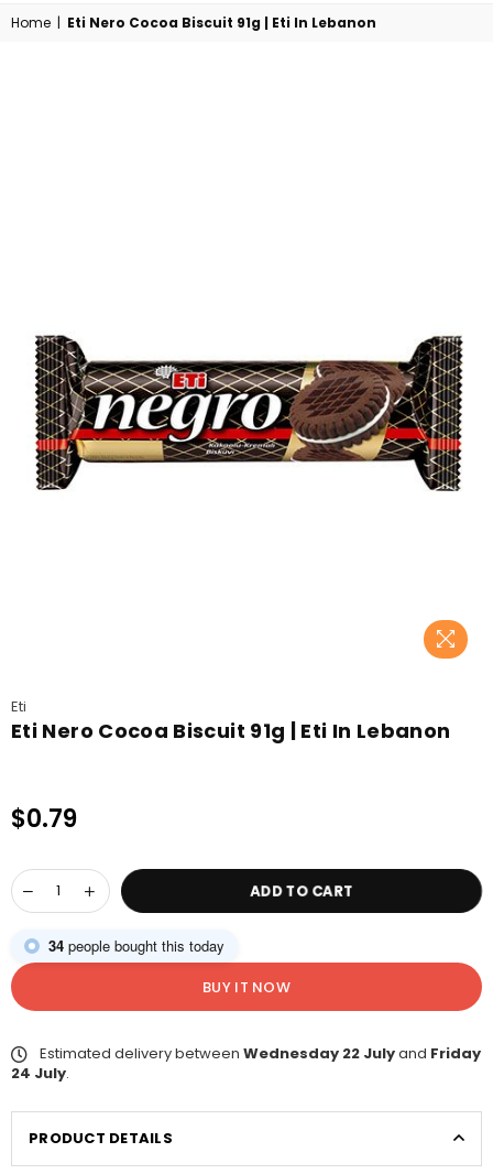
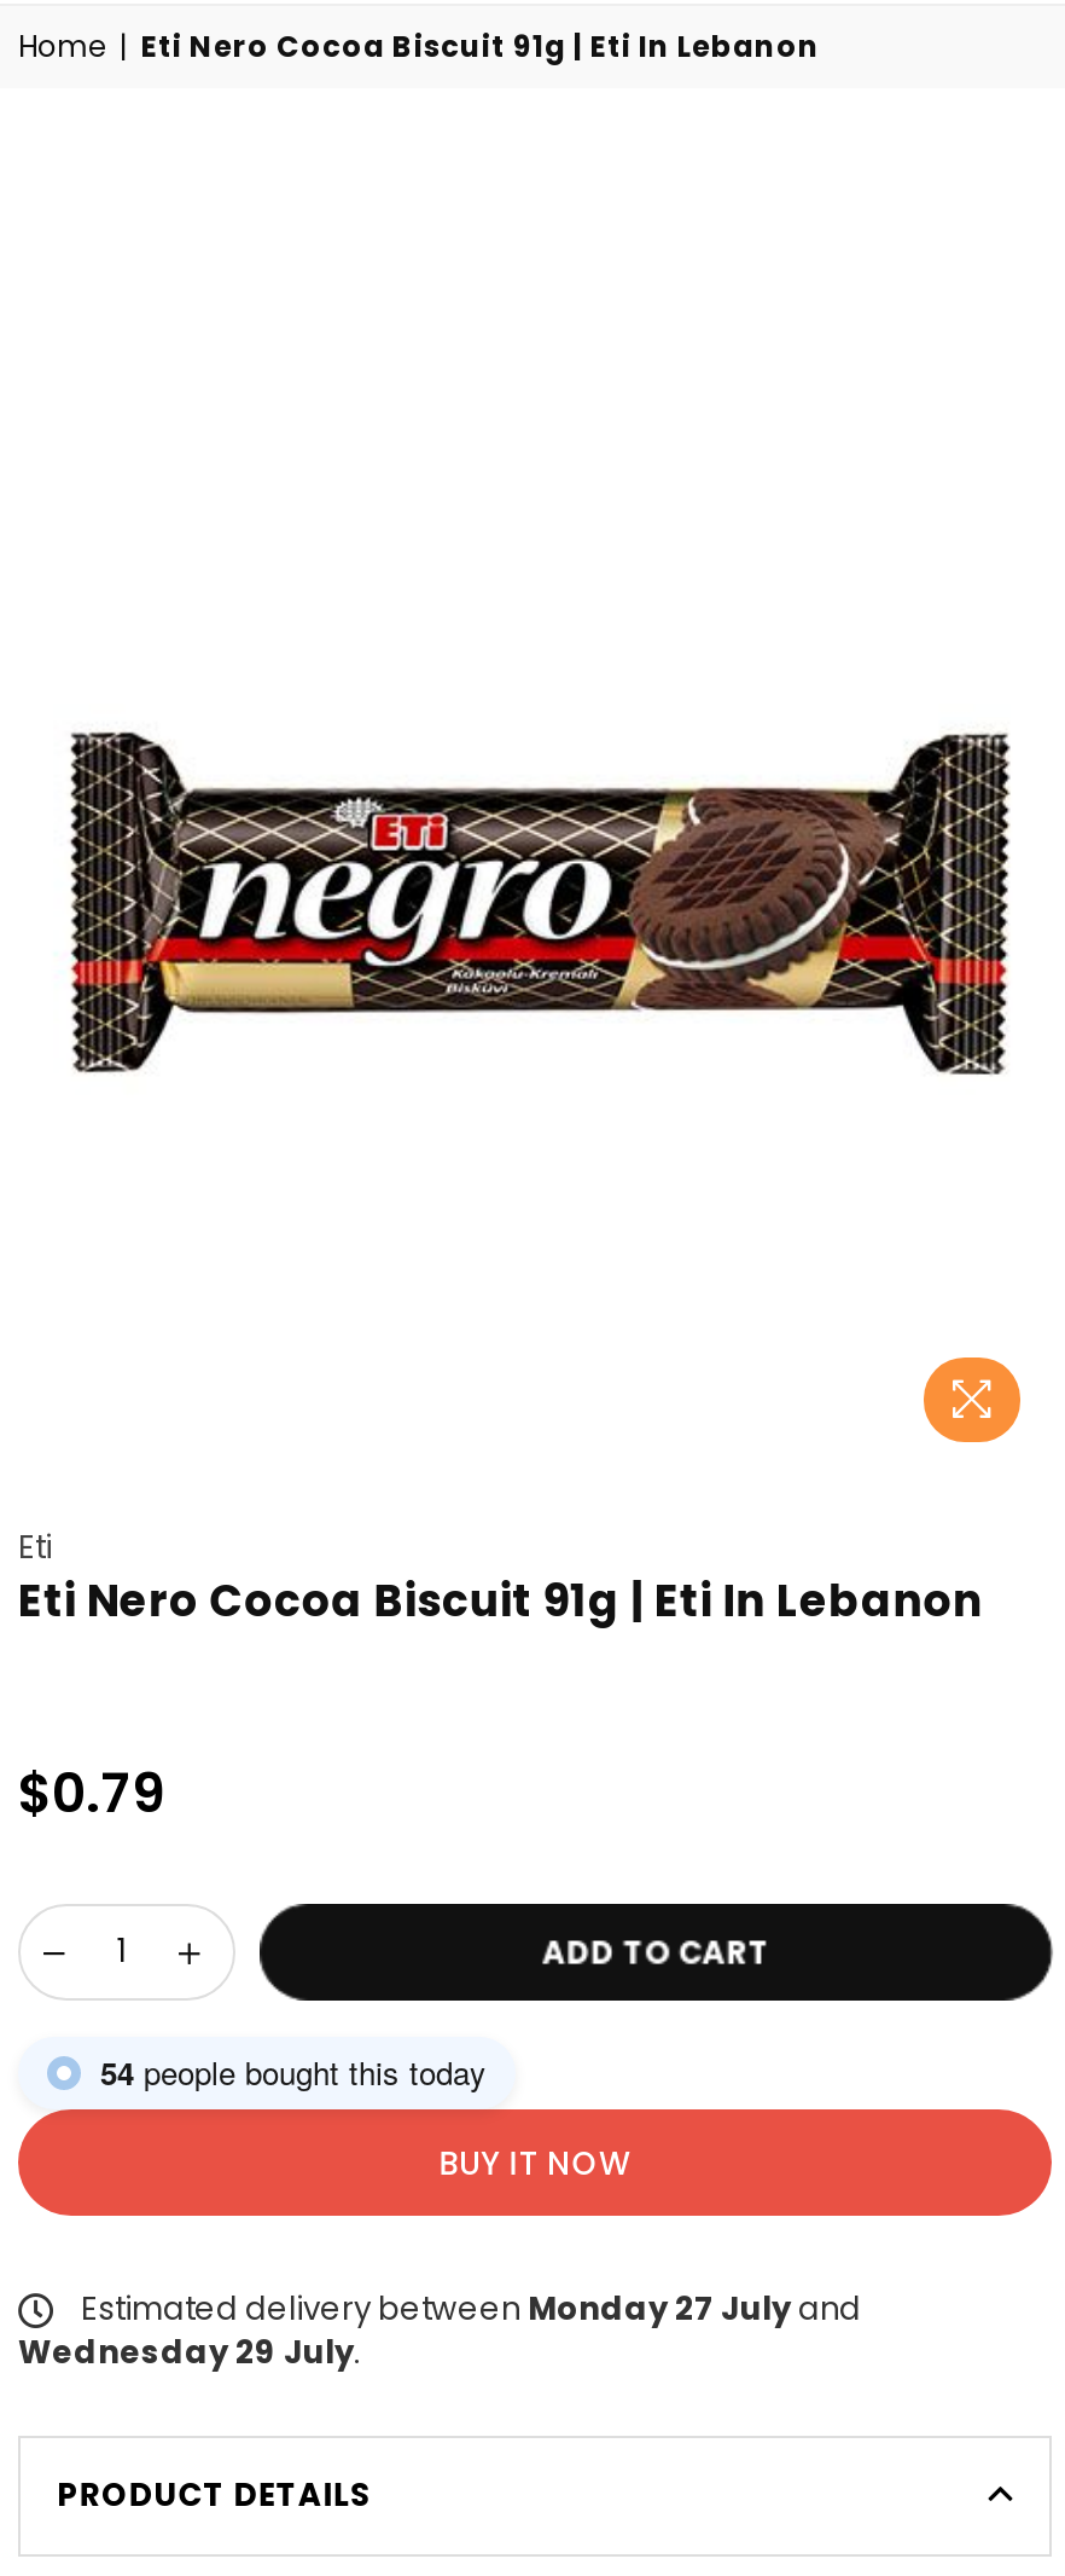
- 34 people bought this today
+ 54 people bought this today

- Estimated delivery between Wednesday 22 July and Friday
- 24 July.
+ Estimated delivery between Monday 27 July and
+ Wednesday 29 July.
